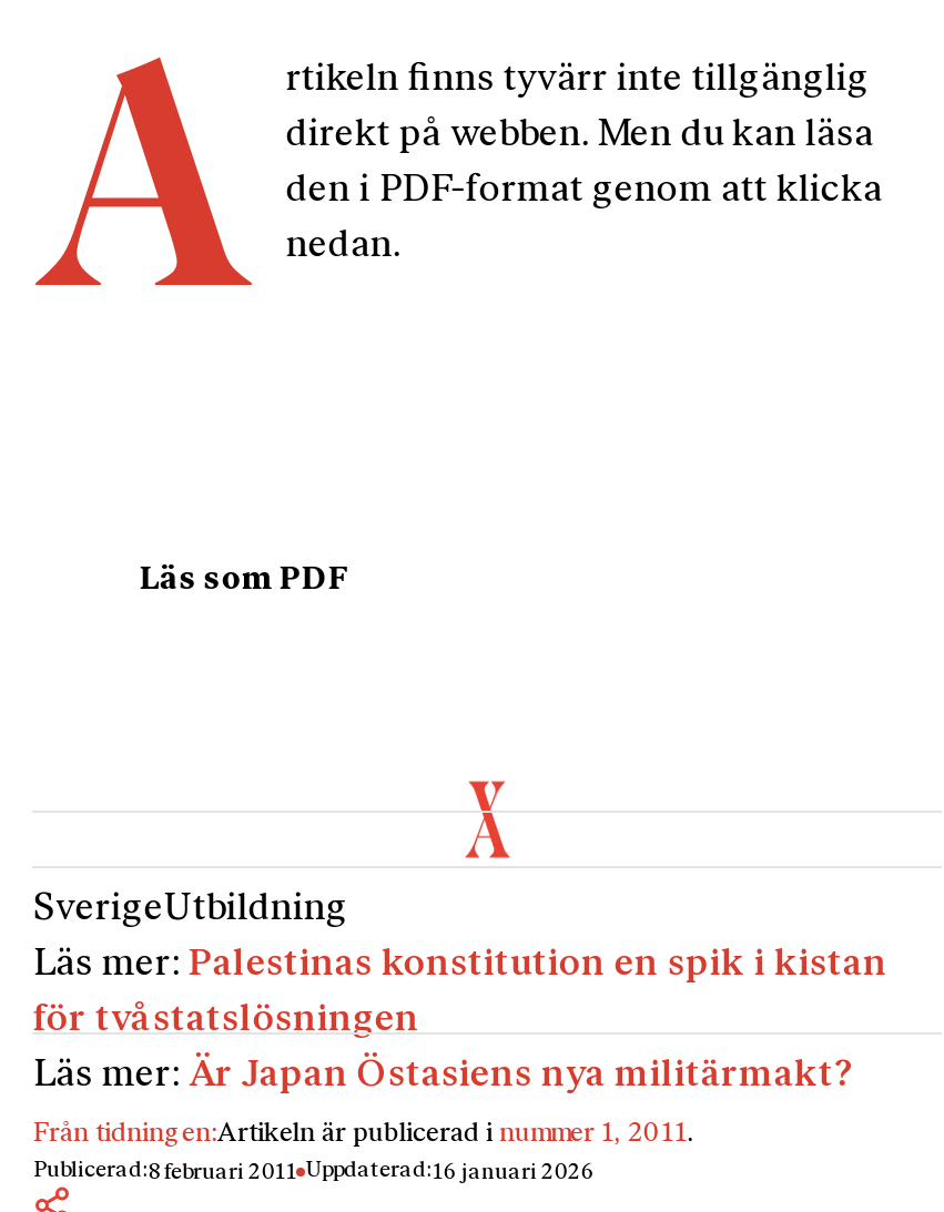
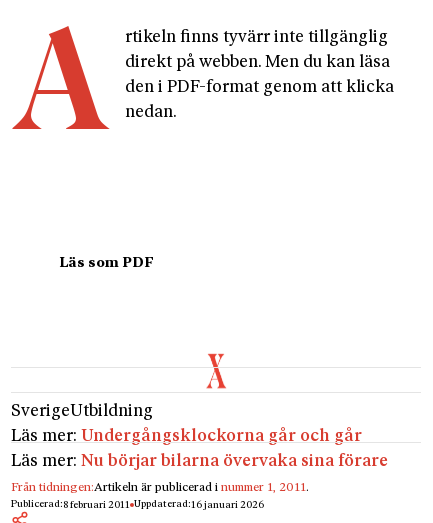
- Läs mer: Palestinas konstitution en spik i kistan
- för tvåstatslösningen
- Läs mer: Är Japan Östasiens nya militärmakt?
+ Läs mer: Undergångsklockorna går och går
+ Läs mer: Nu börjar bilarna övervaka sina förare
